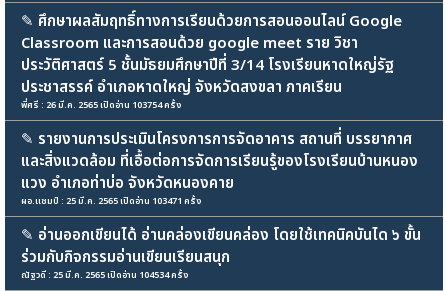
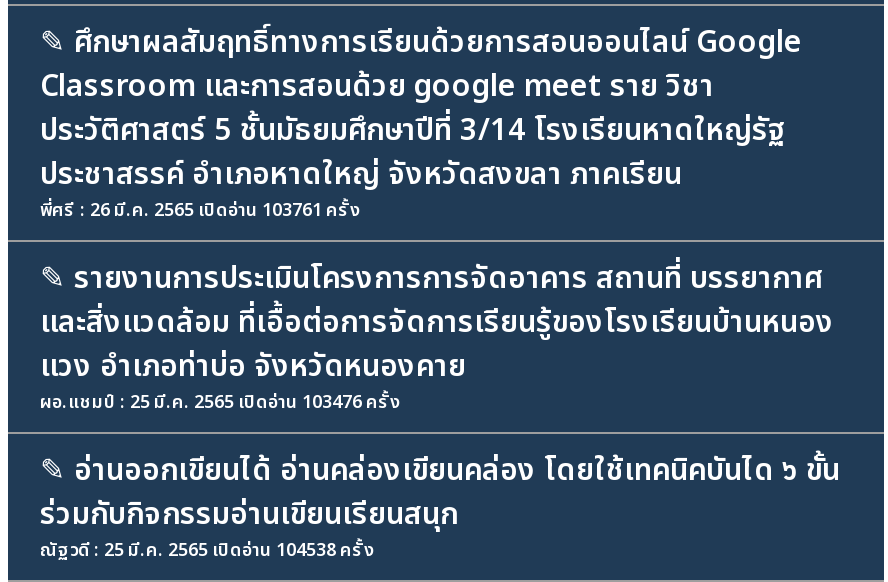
- พี่ศรี : 26 มี.ค. 2565 เปิดอ่าน 103754 ครั้ง
+ พี่ศรี : 26 มี.ค. 2565 เปิดอ่าน 103761 ครั้ง

- ผอ.แชมป์ : 25 มี.ค. 2565 เปิดอ่าน 103471 ครั้ง
+ ผอ.แชมป์ : 25 มี.ค. 2565 เปิดอ่าน 103476 ครั้ง

- ณัฐวดี : 25 มี.ค. 2565 เปิดอ่าน 104534 ครั้ง
+ ณัฐวดี : 25 มี.ค. 2565 เปิดอ่าน 104538 ครั้ง
